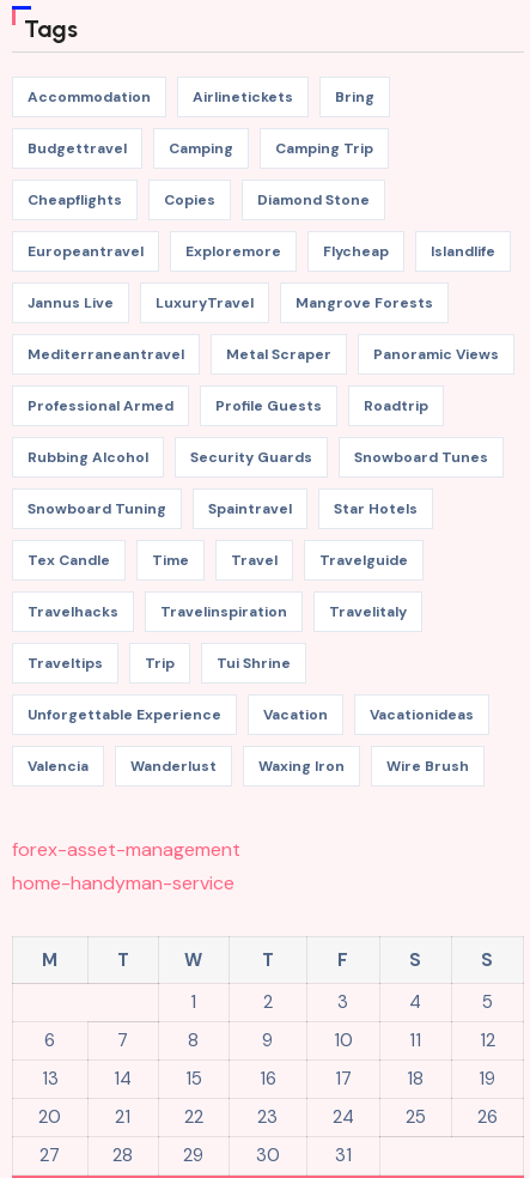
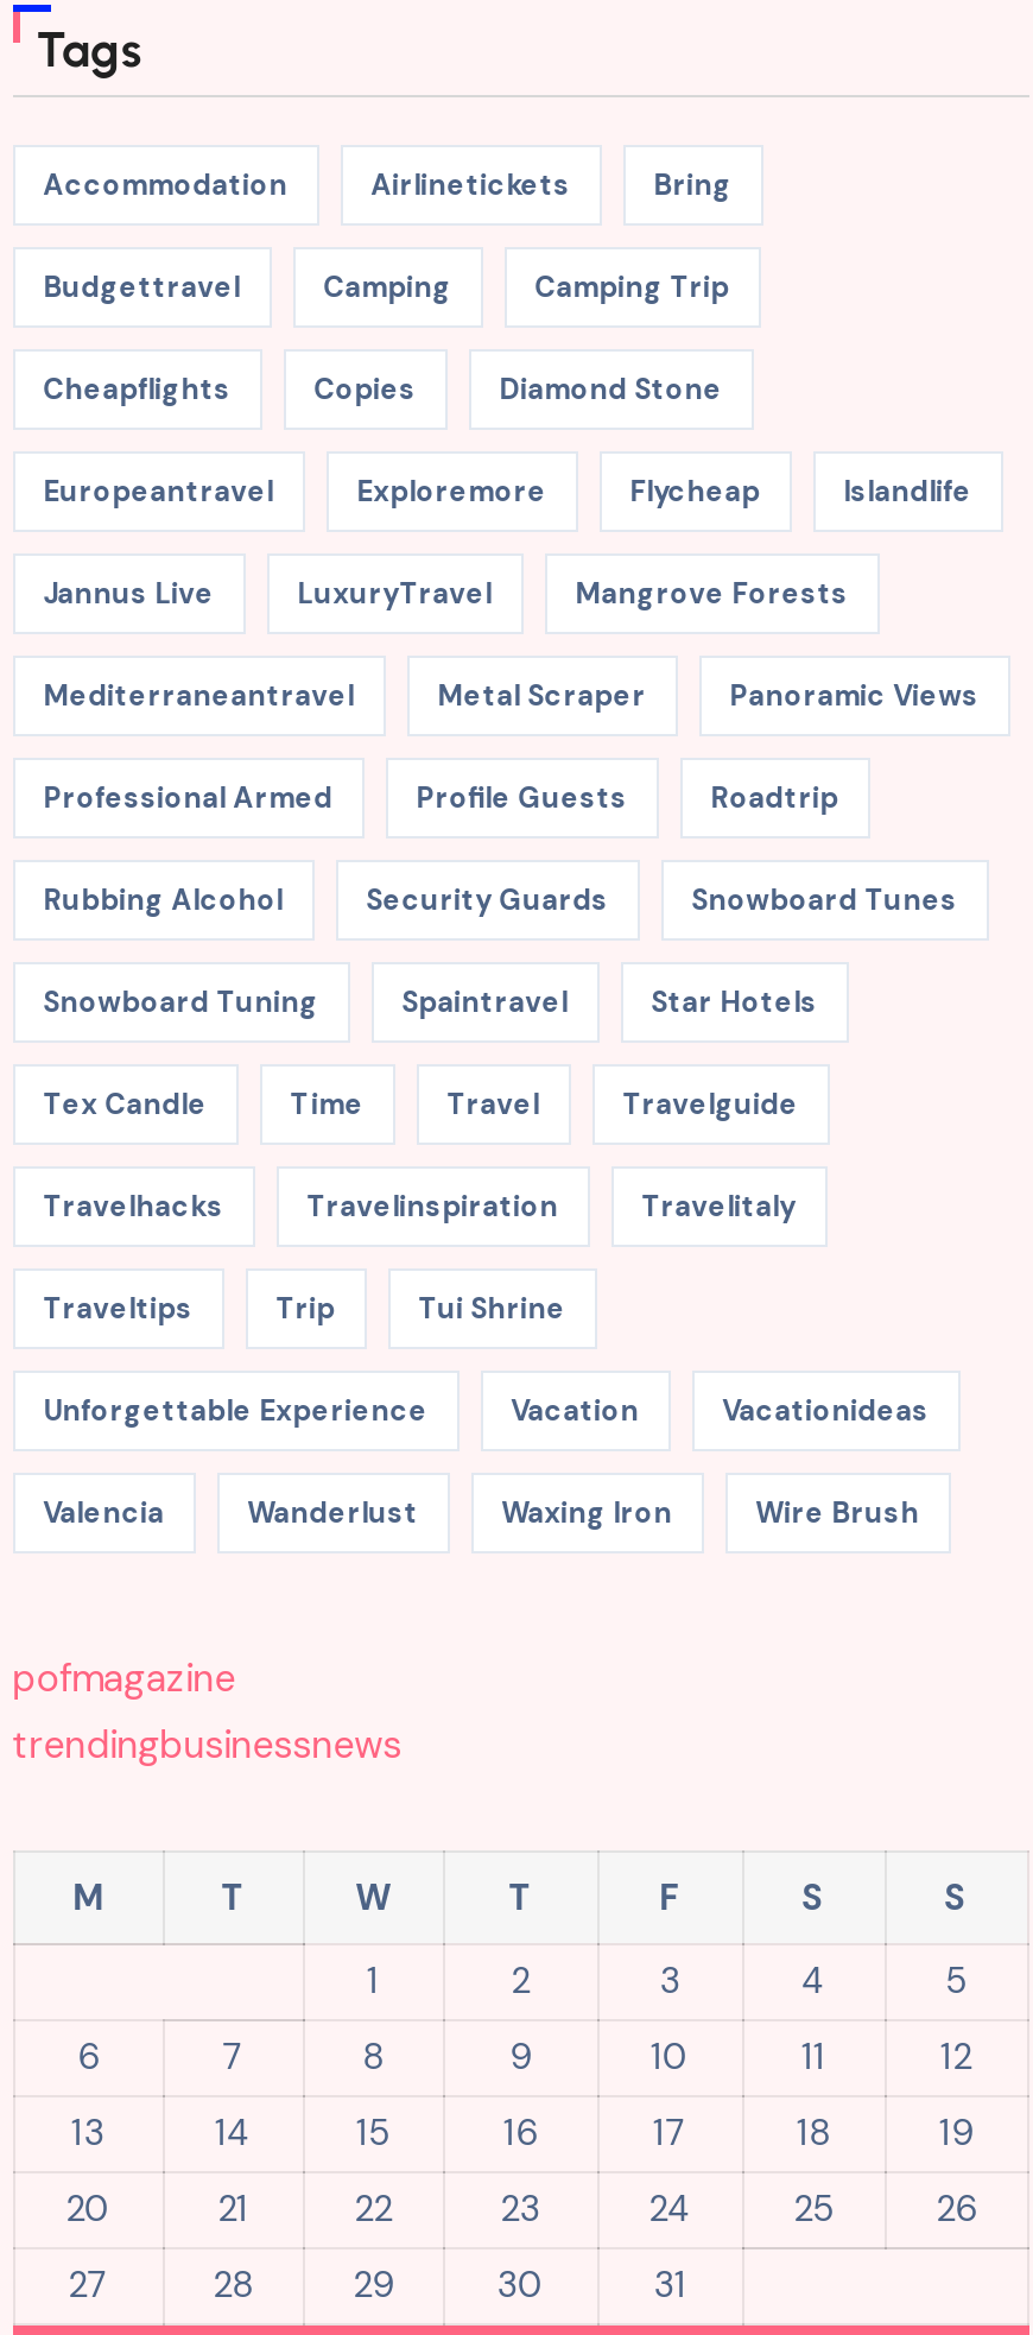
- forex-asset-management
- home-handyman-service
+ pofmagazine
+ trendingbusinessnews
